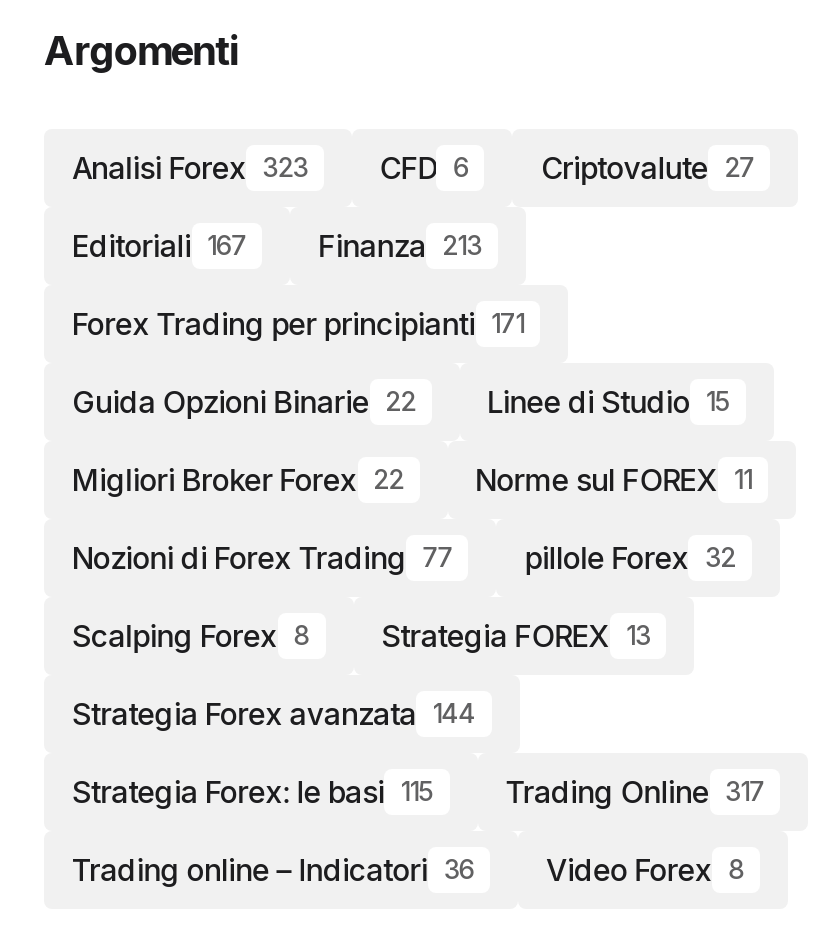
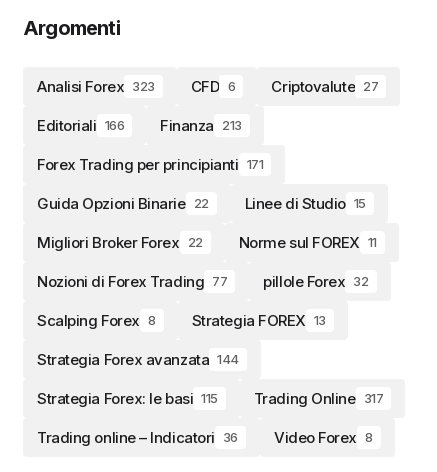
- Editoriali 167 Finanza 213
+ Editoriali 166 Finanza 213
